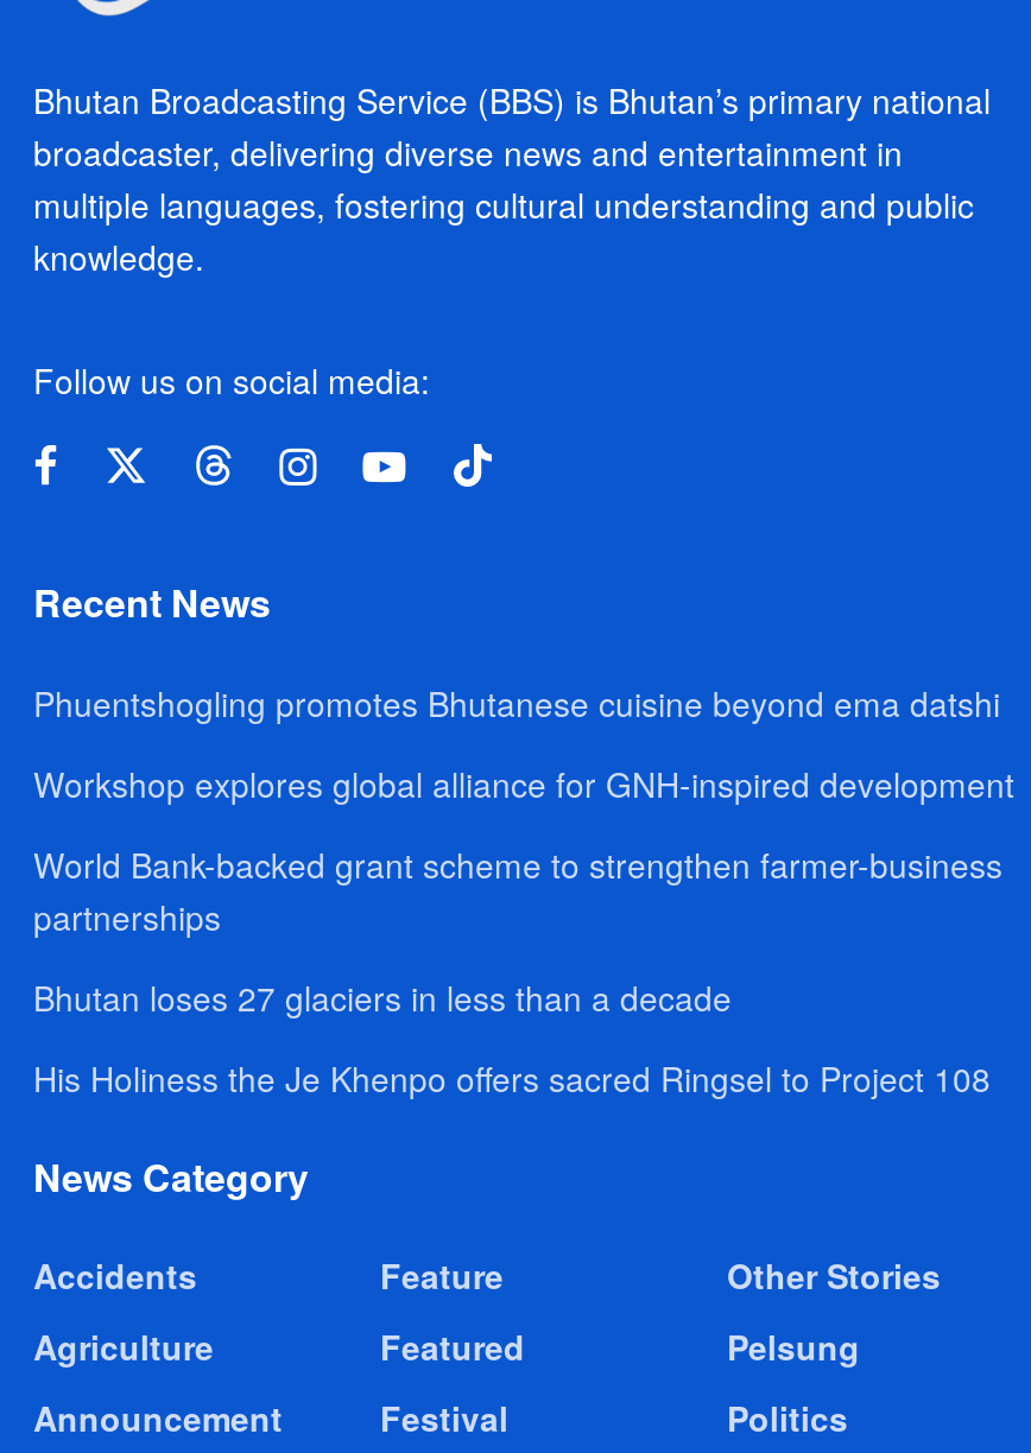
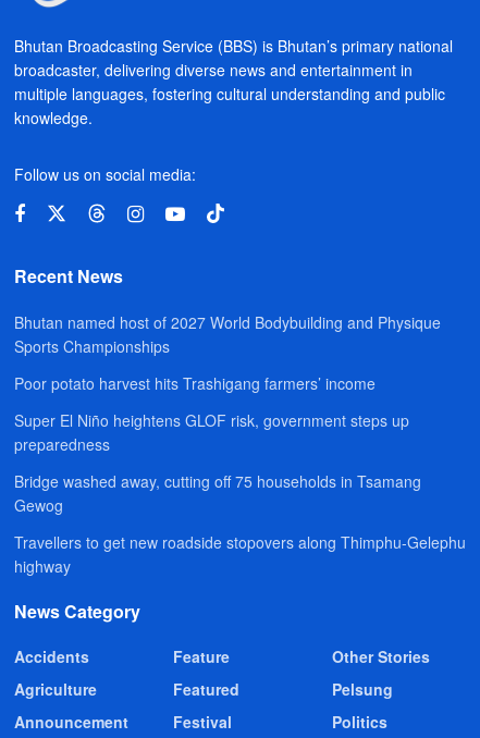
- Phuentshogling promotes Bhutanese cuisine beyond ema datshi
+ Bhutan named host of 2027 World Bodybuilding and Physique
+ Sports Championships

- Workshop explores global alliance for GNH-inspired development
+ Poor potato harvest hits Trashigang farmers’ income

- World Bank-backed grant scheme to strengthen farmer-business
- partnerships
+ Super El Niño heightens GLOF risk, government steps up
+ preparedness

- Bhutan loses 27 glaciers in less than a decade
+ Bridge washed away, cutting off 75 households in Tsamang
+ Gewog

- His Holiness the Je Khenpo offers sacred Ringsel to Project 108
+ Travellers to get new roadside stopovers along Thimphu-Gelephu
+ highway
